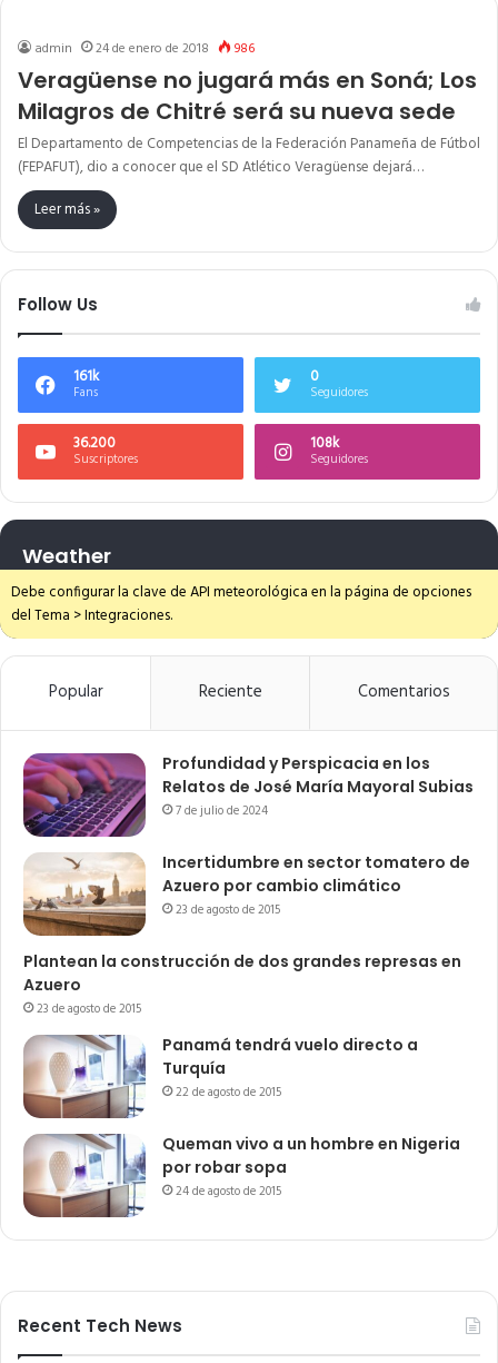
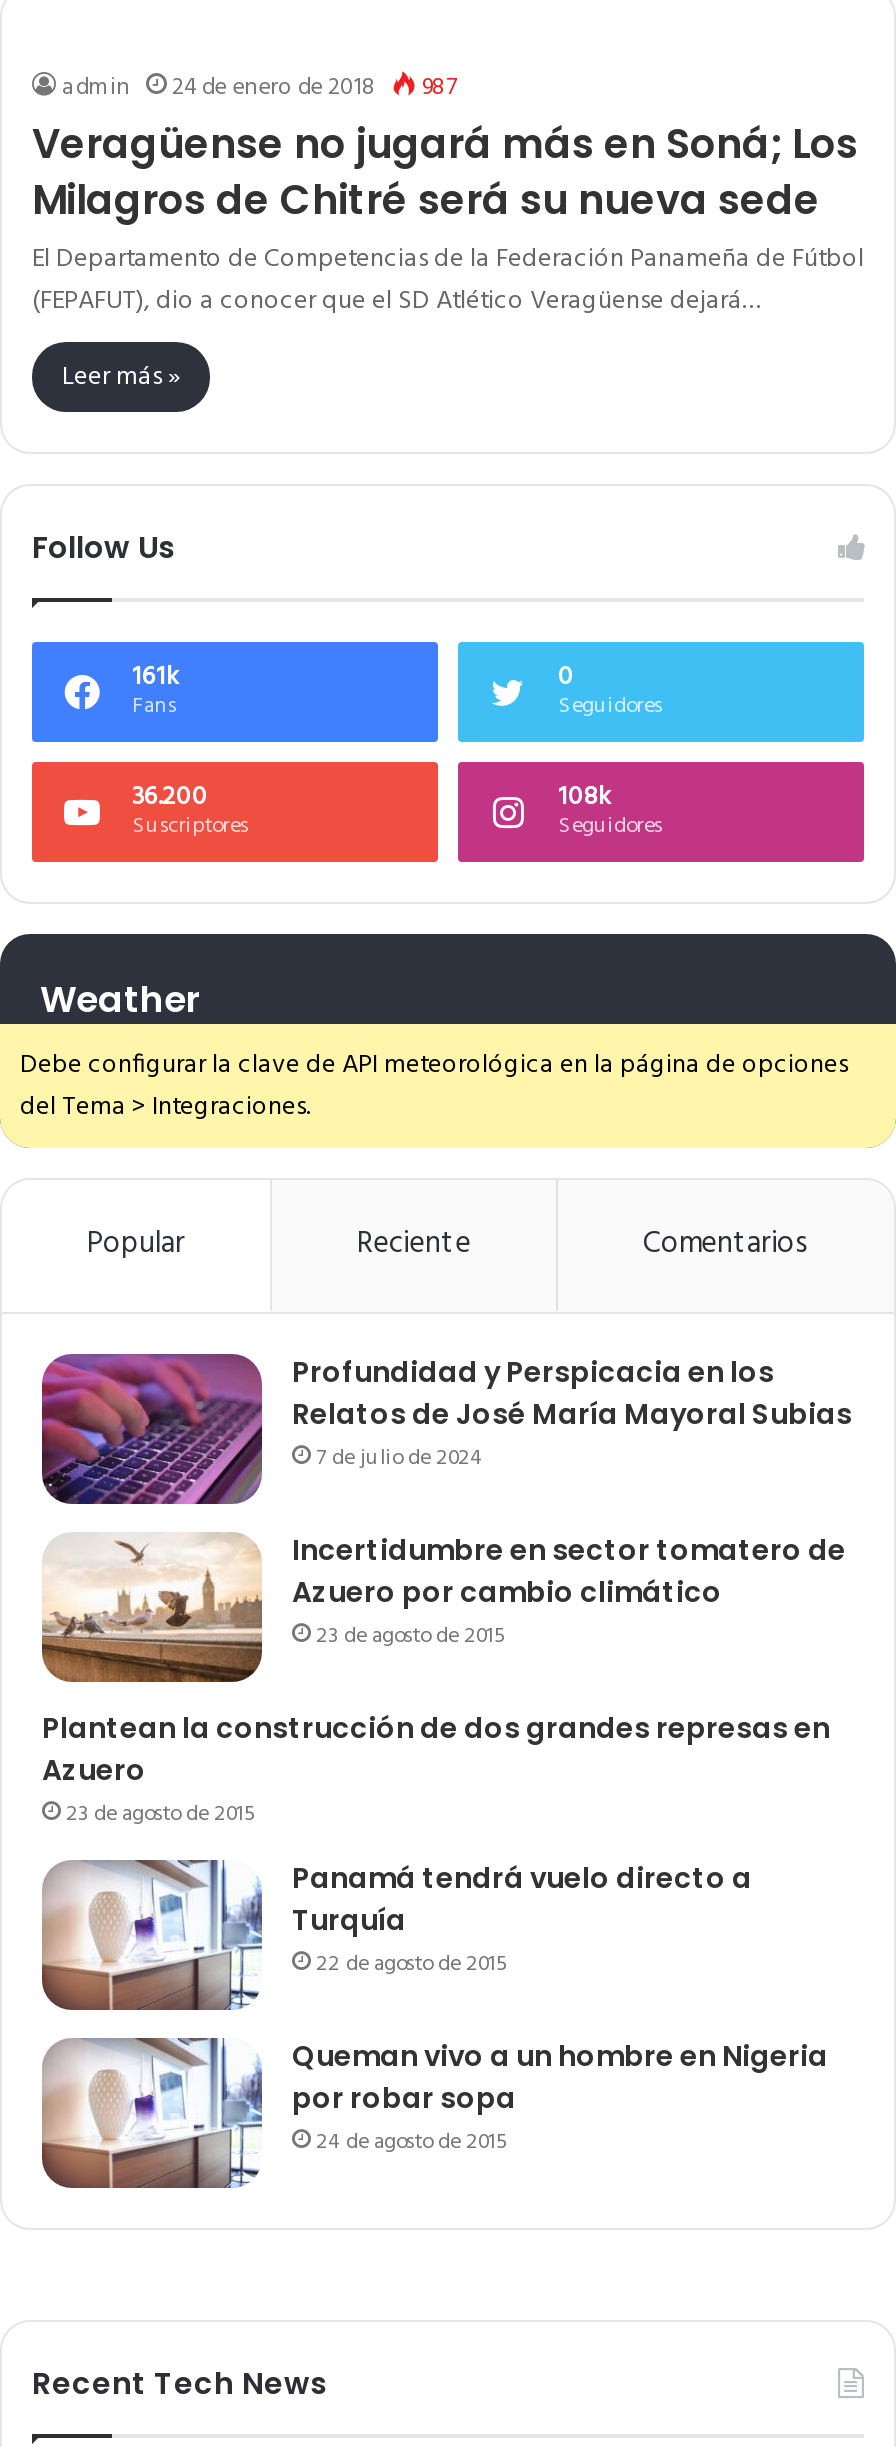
- admin 24 de enero de 2018 986
+ admin 24 de enero de 2018 987
